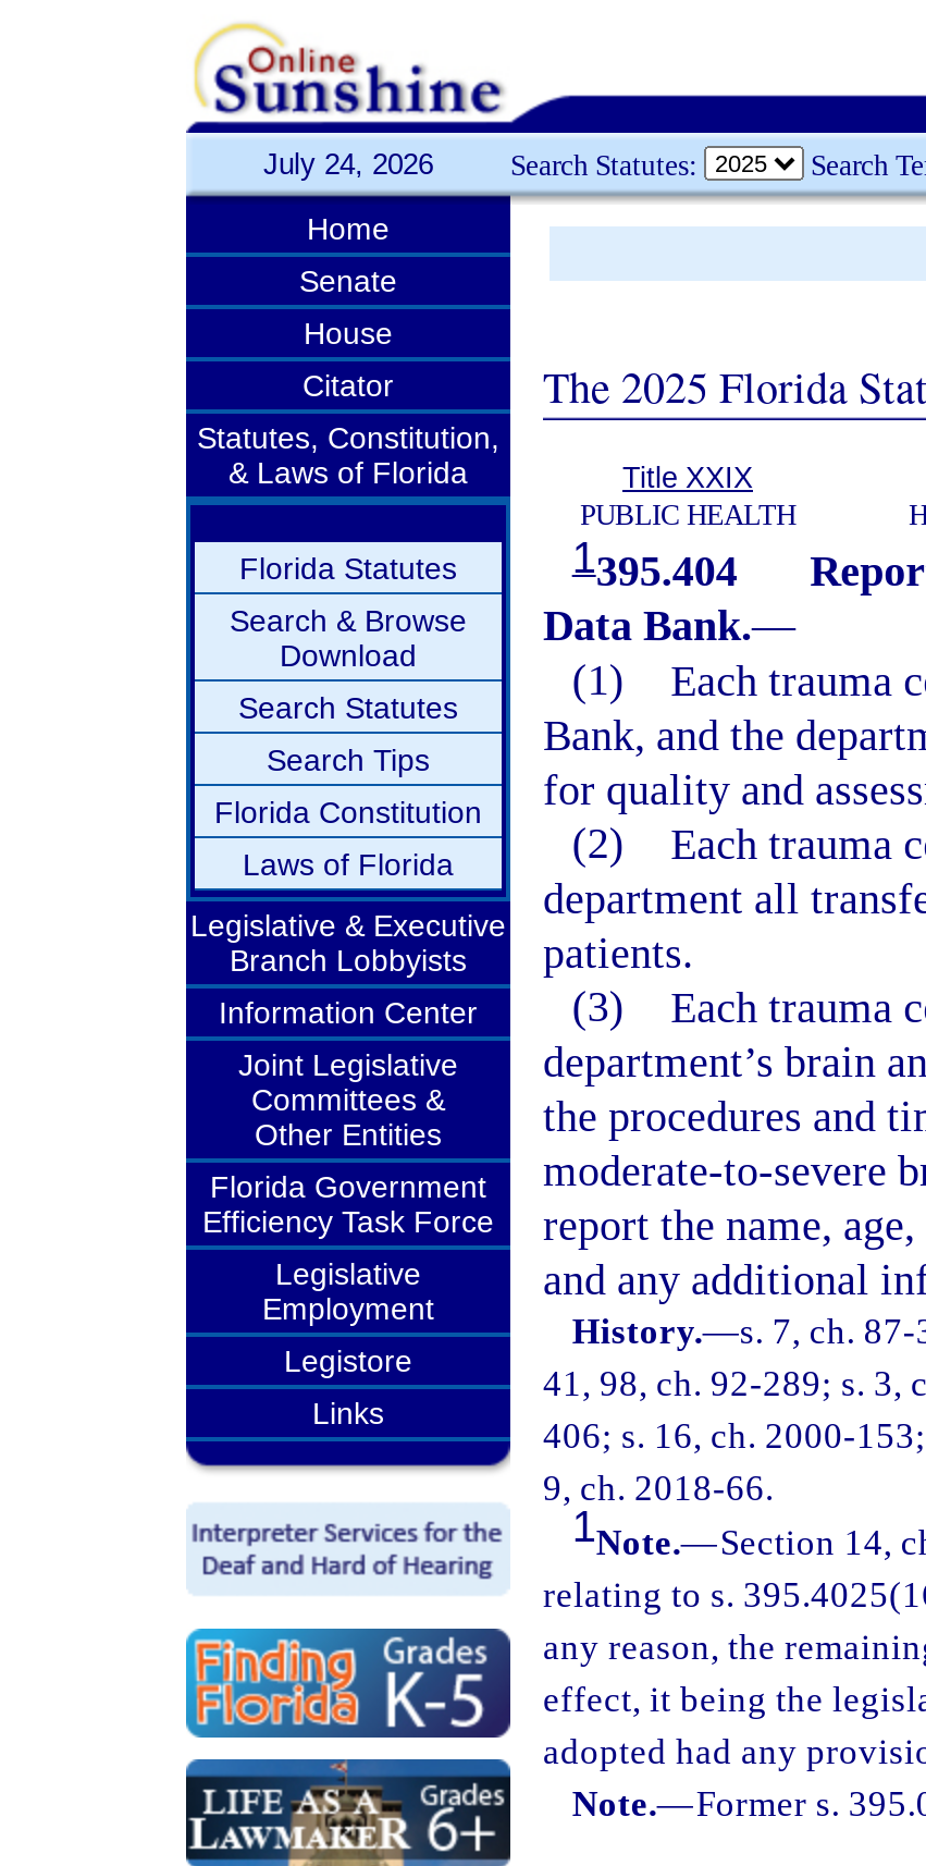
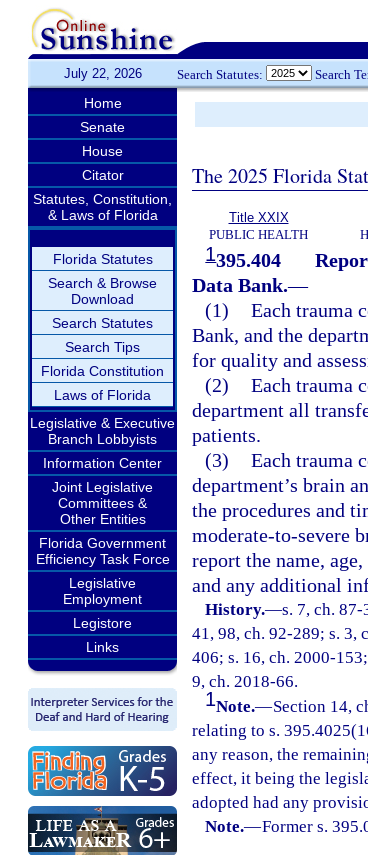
- July 24, 2026
+ July 22, 2026
